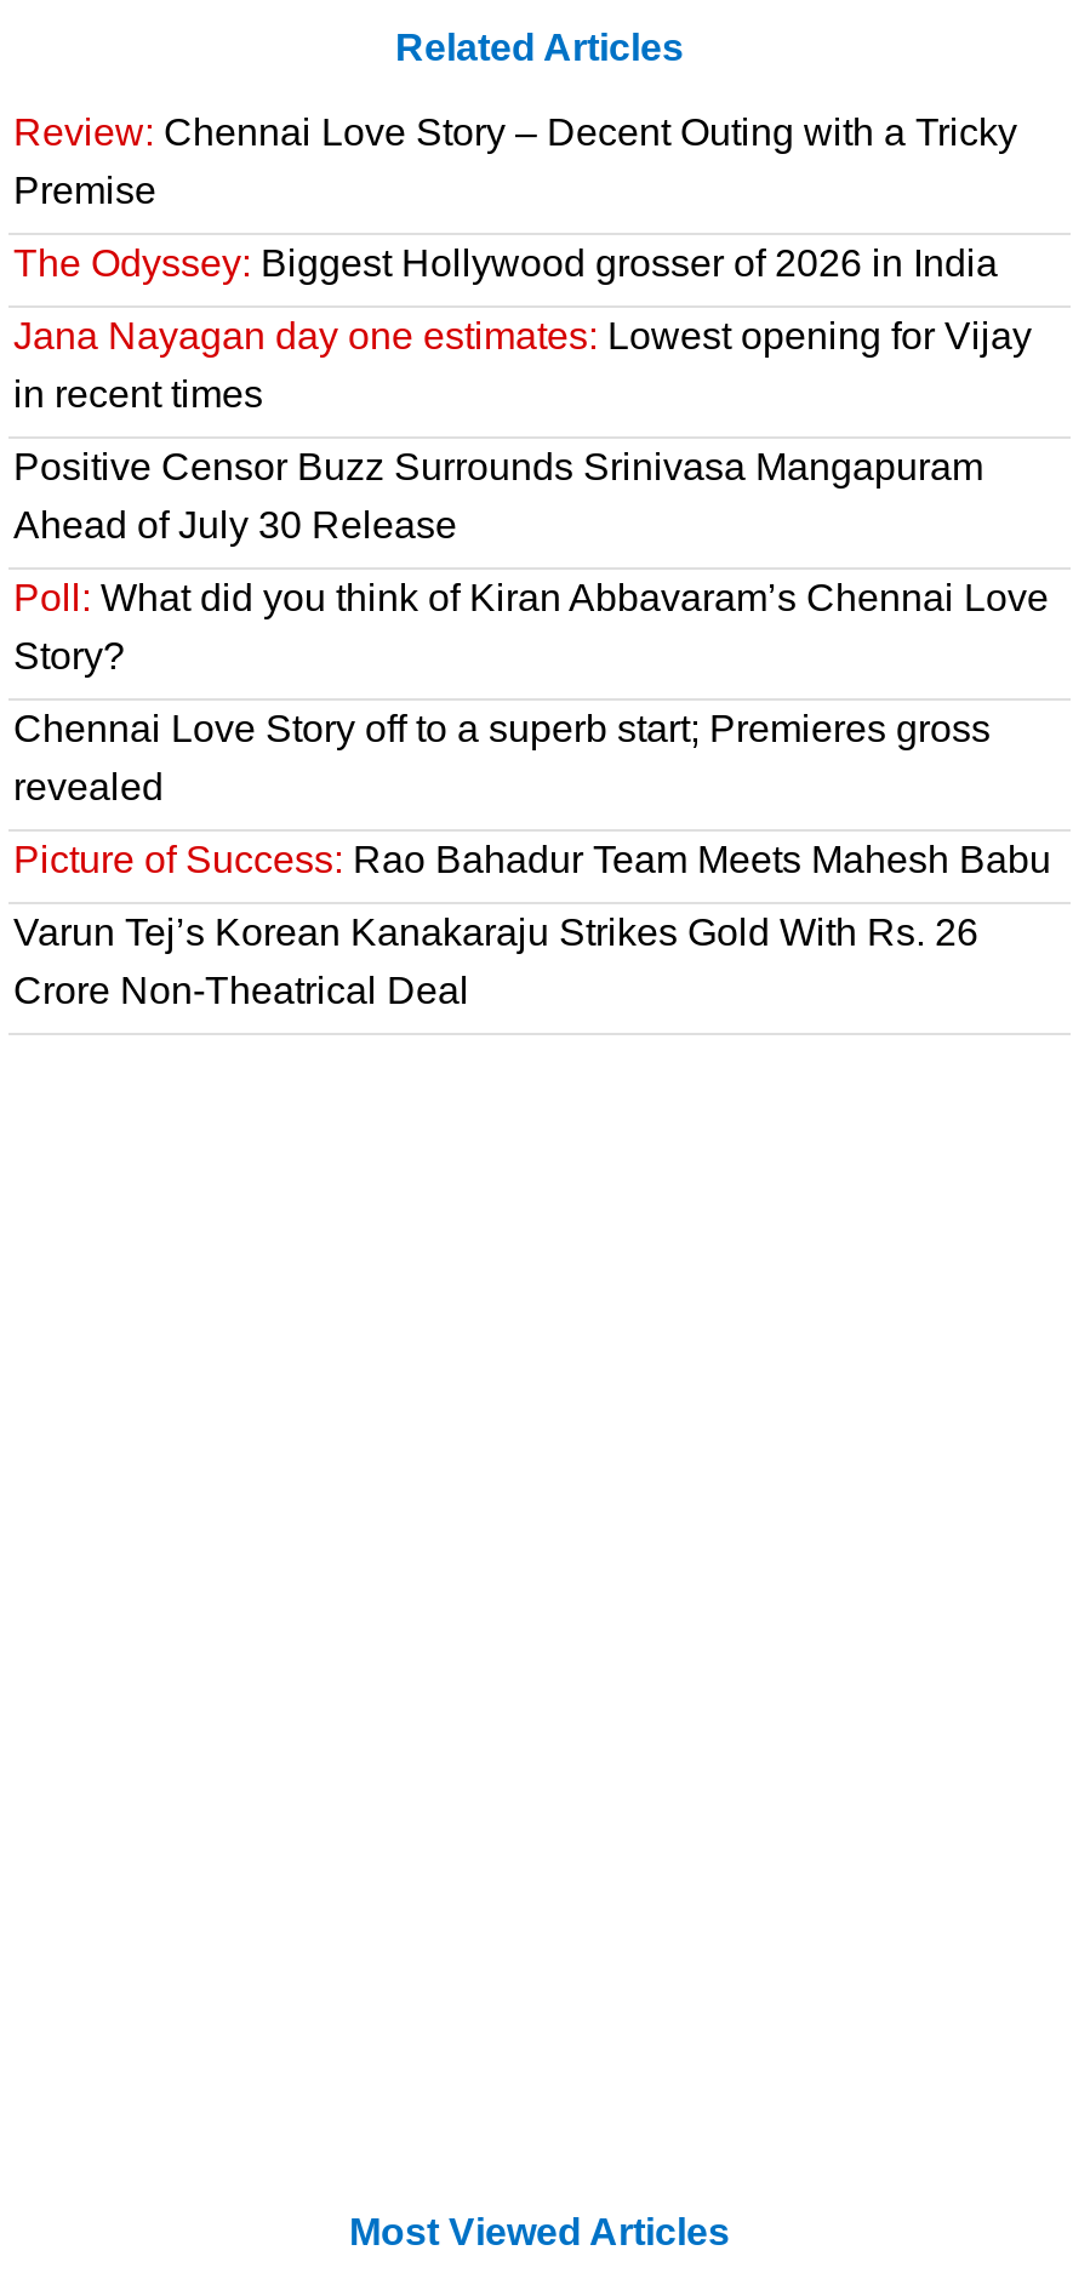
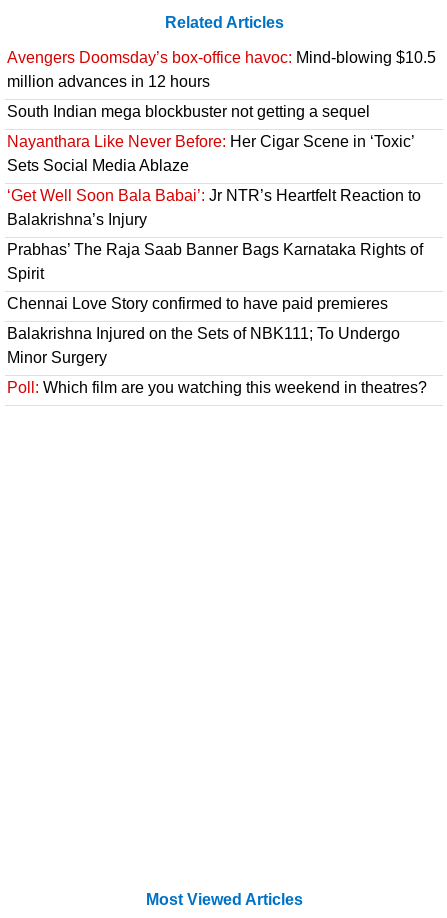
- Review: Chennai Love Story – Decent Outing with a Tricky
- Premise
+ Avengers Doomsday’s box-office havoc: Mind-blowing $10.5
+ million advances in 12 hours

- The Odyssey: Biggest Hollywood grosser of 2026 in India
+ South Indian mega blockbuster not getting a sequel

- Jana Nayagan day one estimates: Lowest opening for Vijay
- in recent times
+ Nayanthara Like Never Before: Her Cigar Scene in ‘Toxic’
+ Sets Social Media Ablaze

- Positive Censor Buzz Surrounds Srinivasa Mangapuram
- Ahead of July 30 Release
+ ‘Get Well Soon Bala Babai’: Jr NTR’s Heartfelt Reaction to
+ Balakrishna’s Injury

- Poll: What did you think of Kiran Abbavaram’s Chennai Love
- Story?
+ Prabhas’ The Raja Saab Banner Bags Karnataka Rights of
+ Spirit

- Chennai Love Story off to a superb start; Premieres gross
- revealed
+ Chennai Love Story confirmed to have paid premieres

- Picture of Success: Rao Bahadur Team Meets Mahesh Babu
+ Balakrishna Injured on the Sets of NBK111; To Undergo
+ Minor Surgery

- Varun Tej’s Korean Kanakaraju Strikes Gold With Rs. 26
- Crore Non-Theatrical Deal
+ Poll: Which film are you watching this weekend in theatres?
